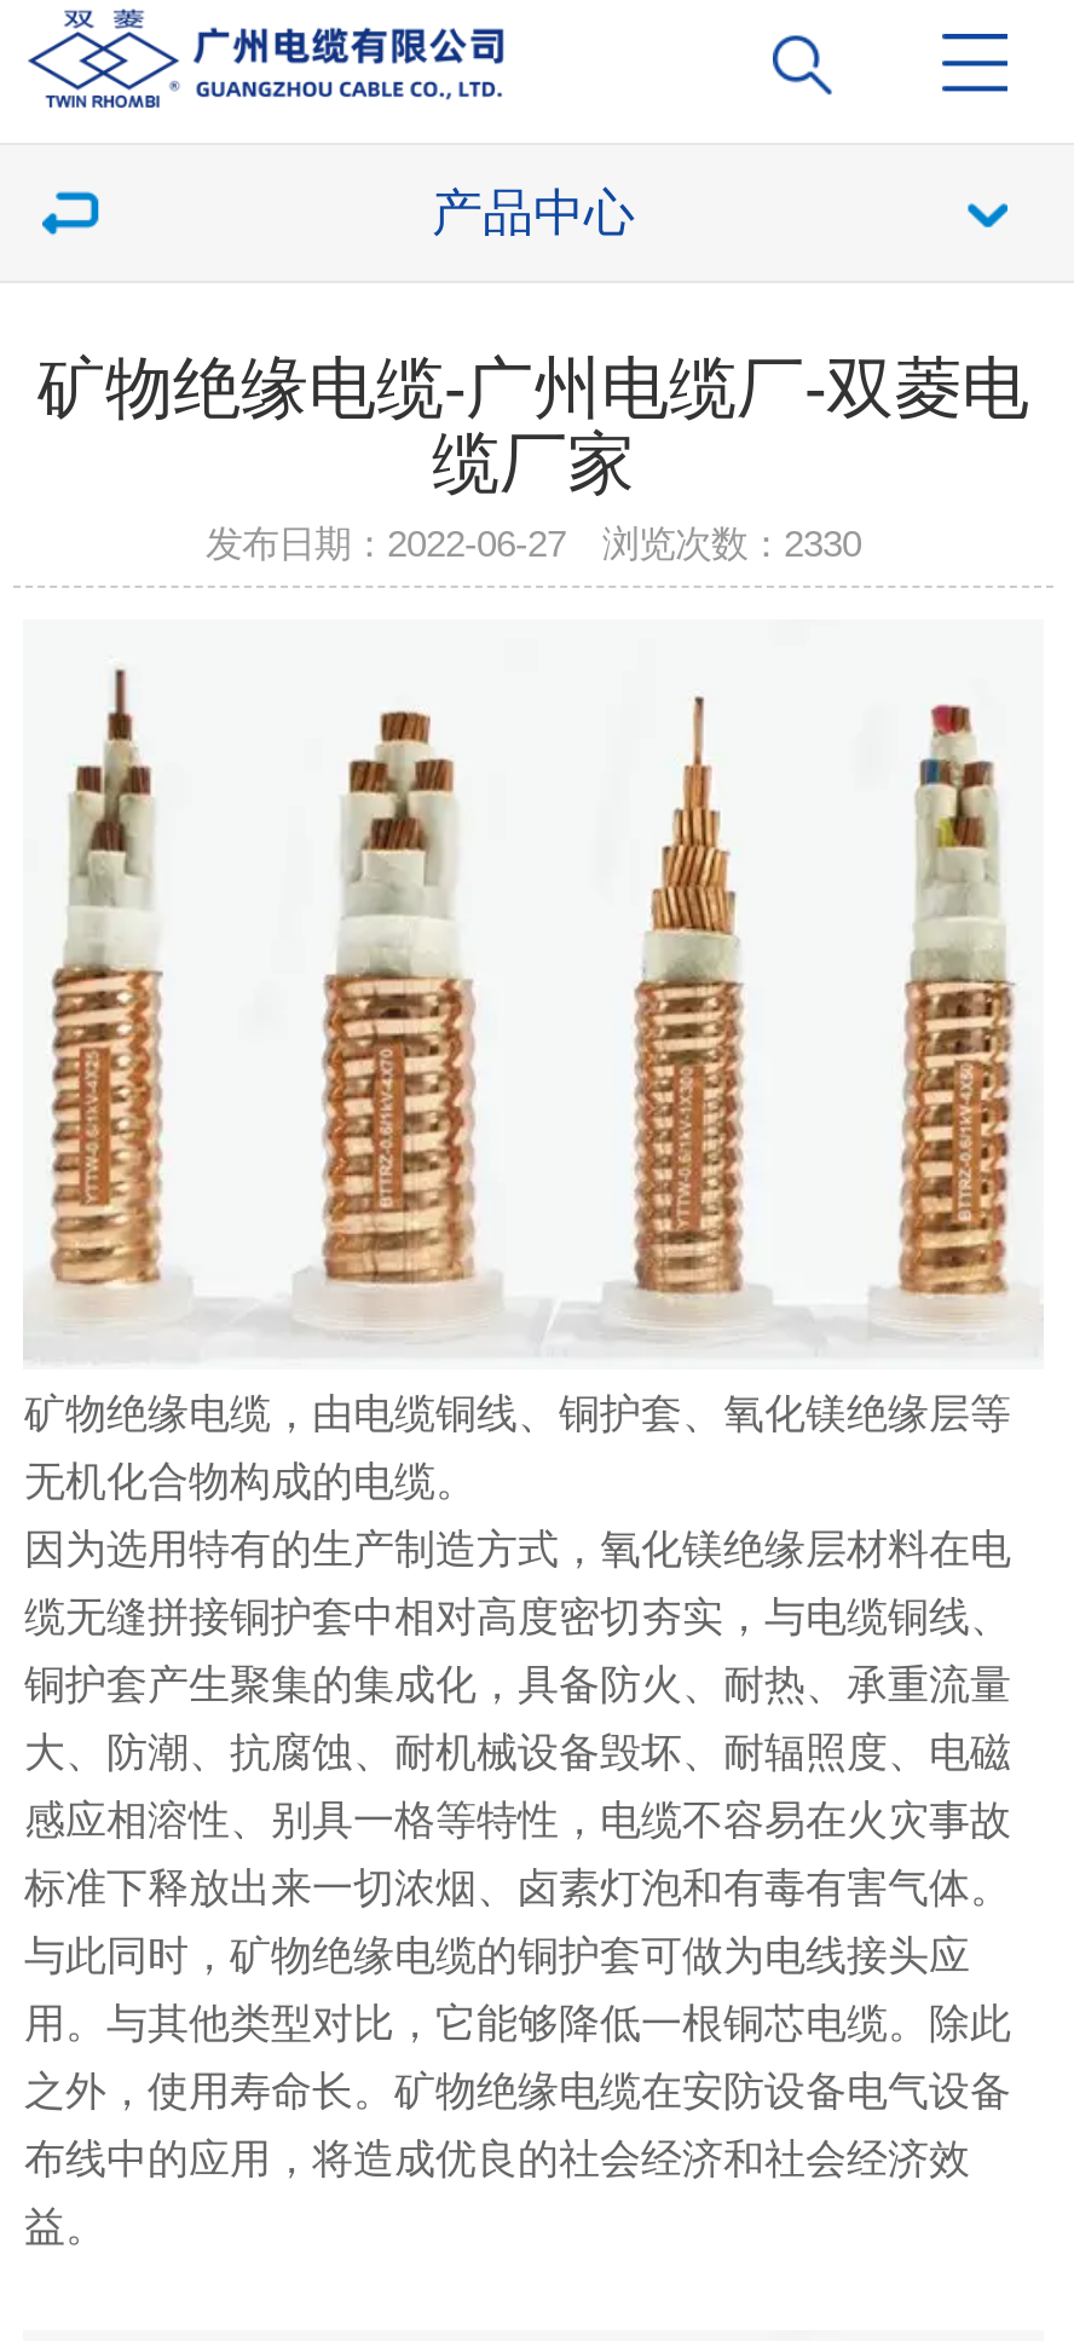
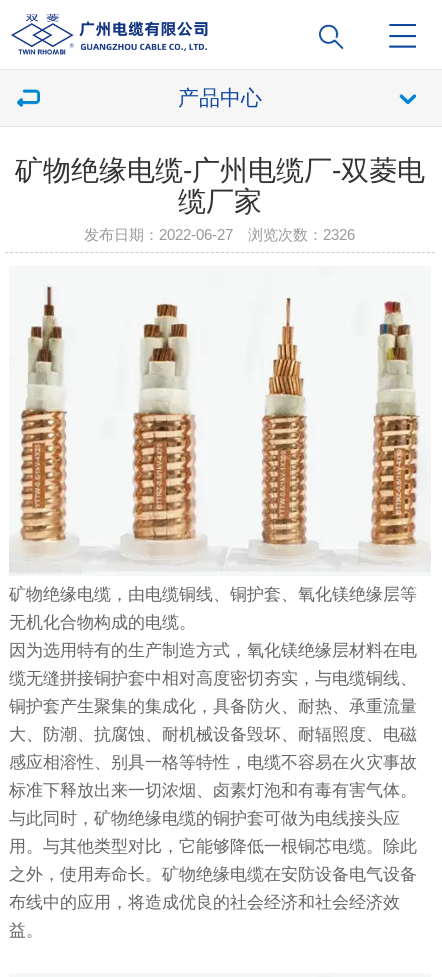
- 发布日期：2022-06-27 浏览次数：2330
+ 发布日期：2022-06-27 浏览次数：2326
